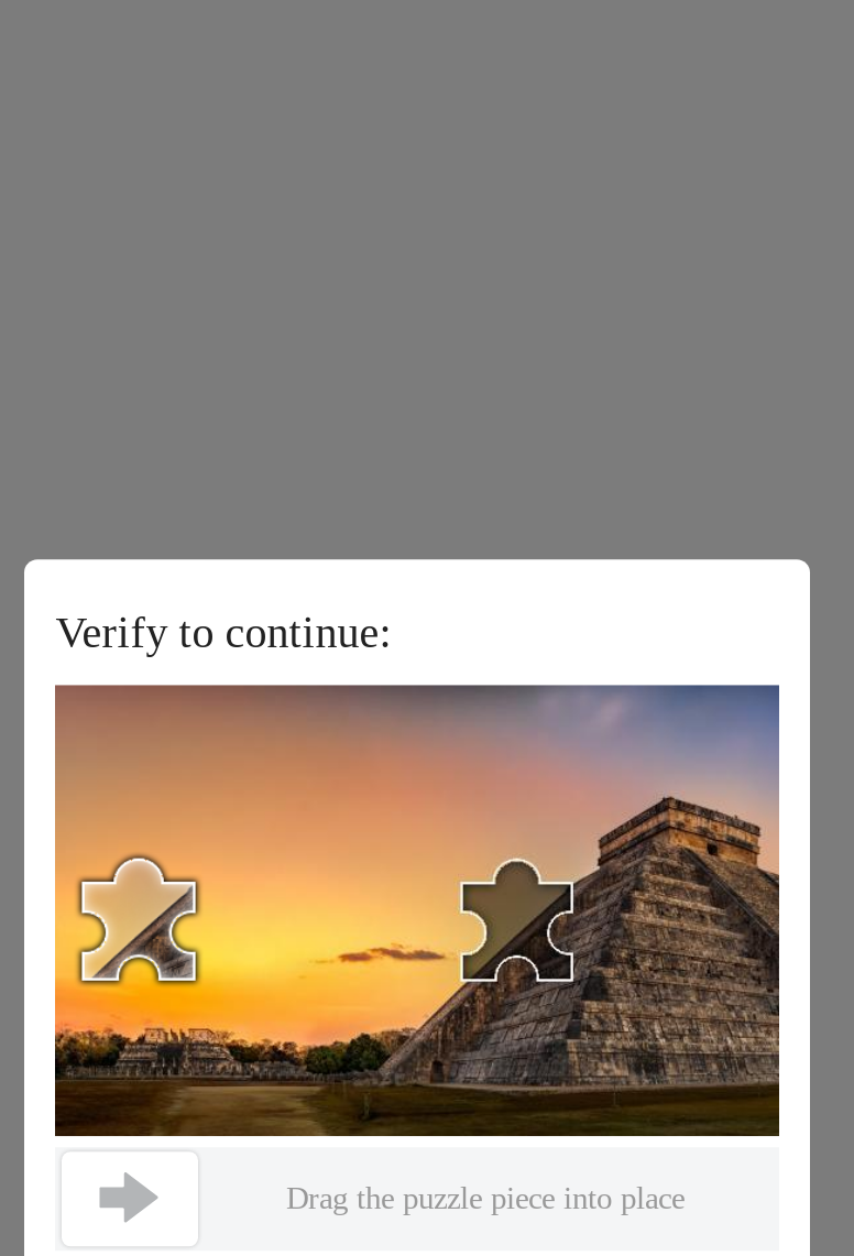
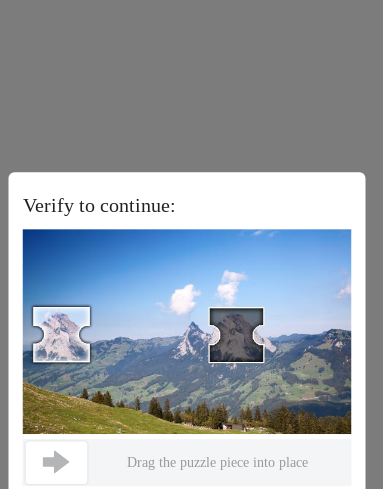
- [image]
+ [image]
